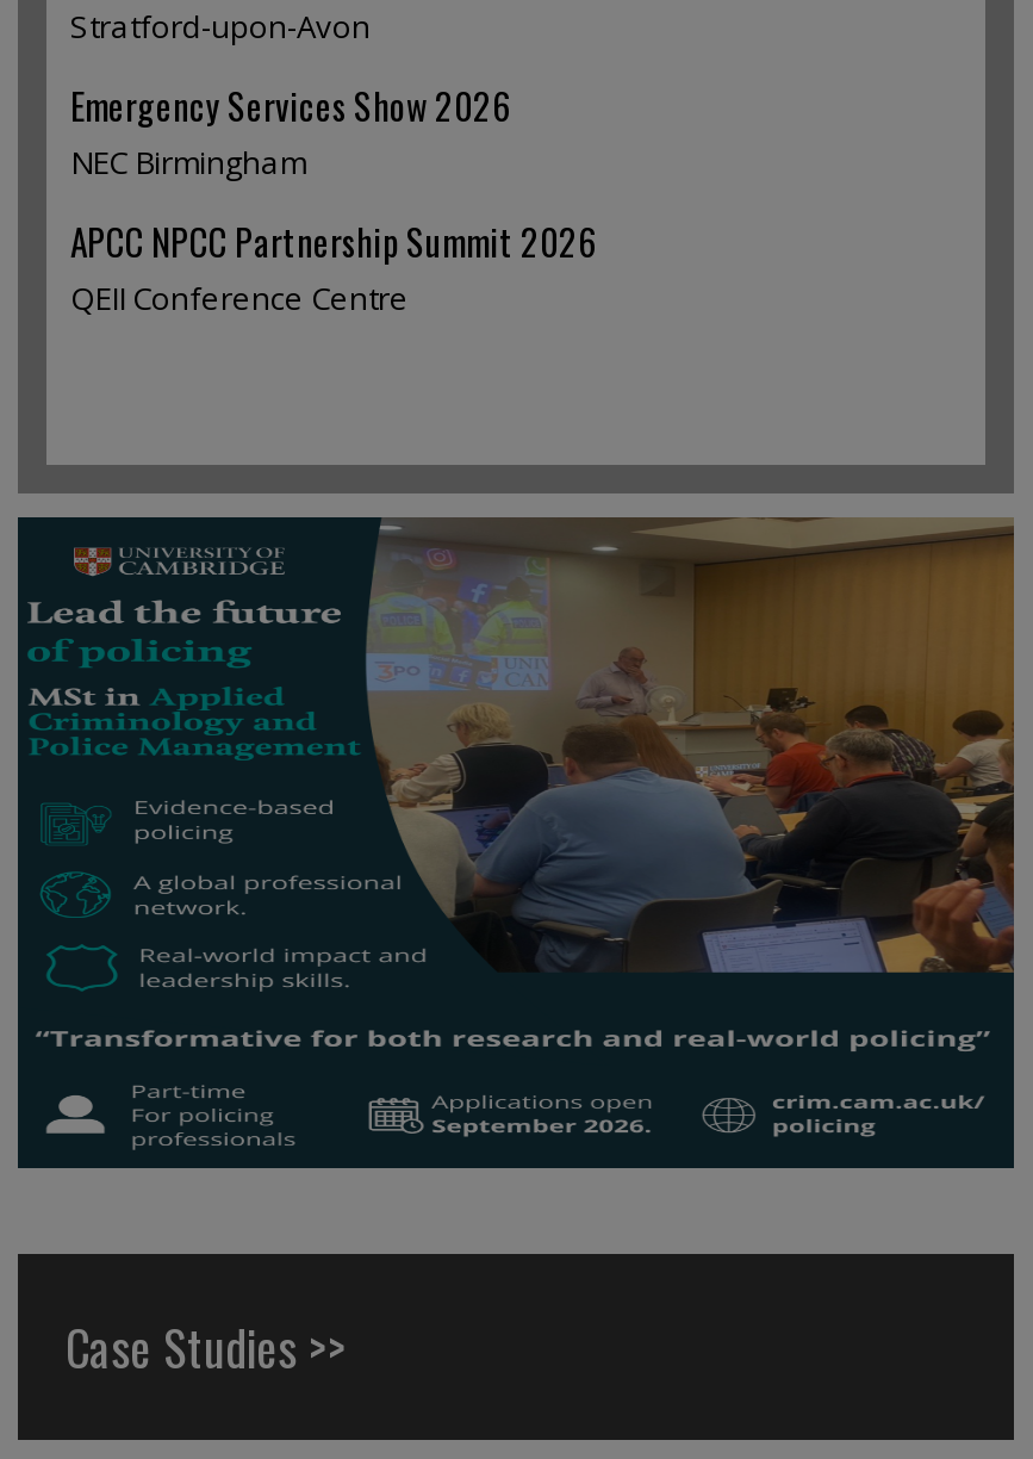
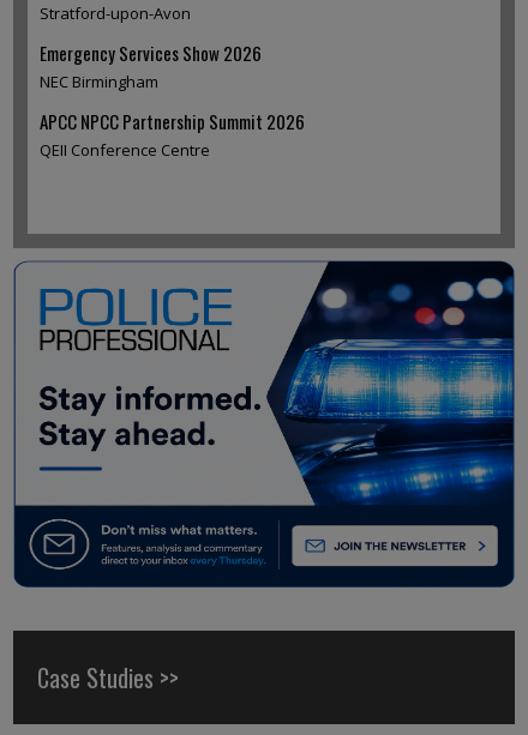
- [image]
+ [image]
